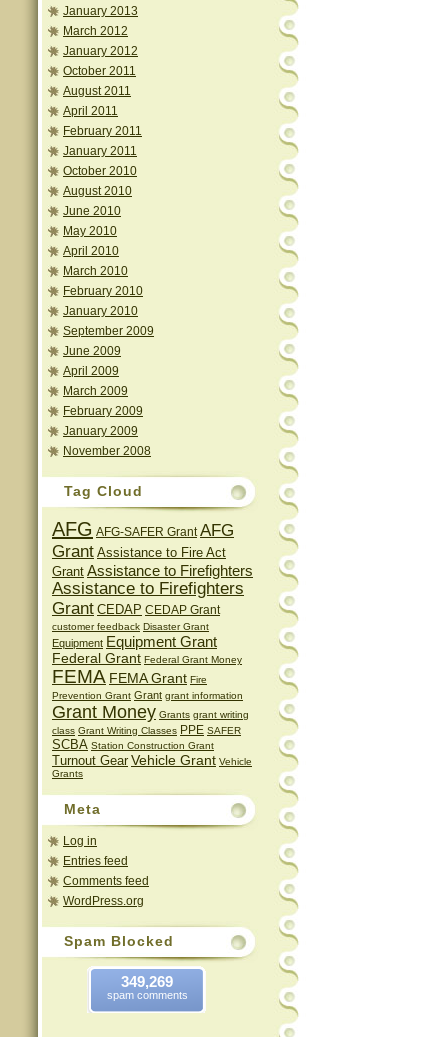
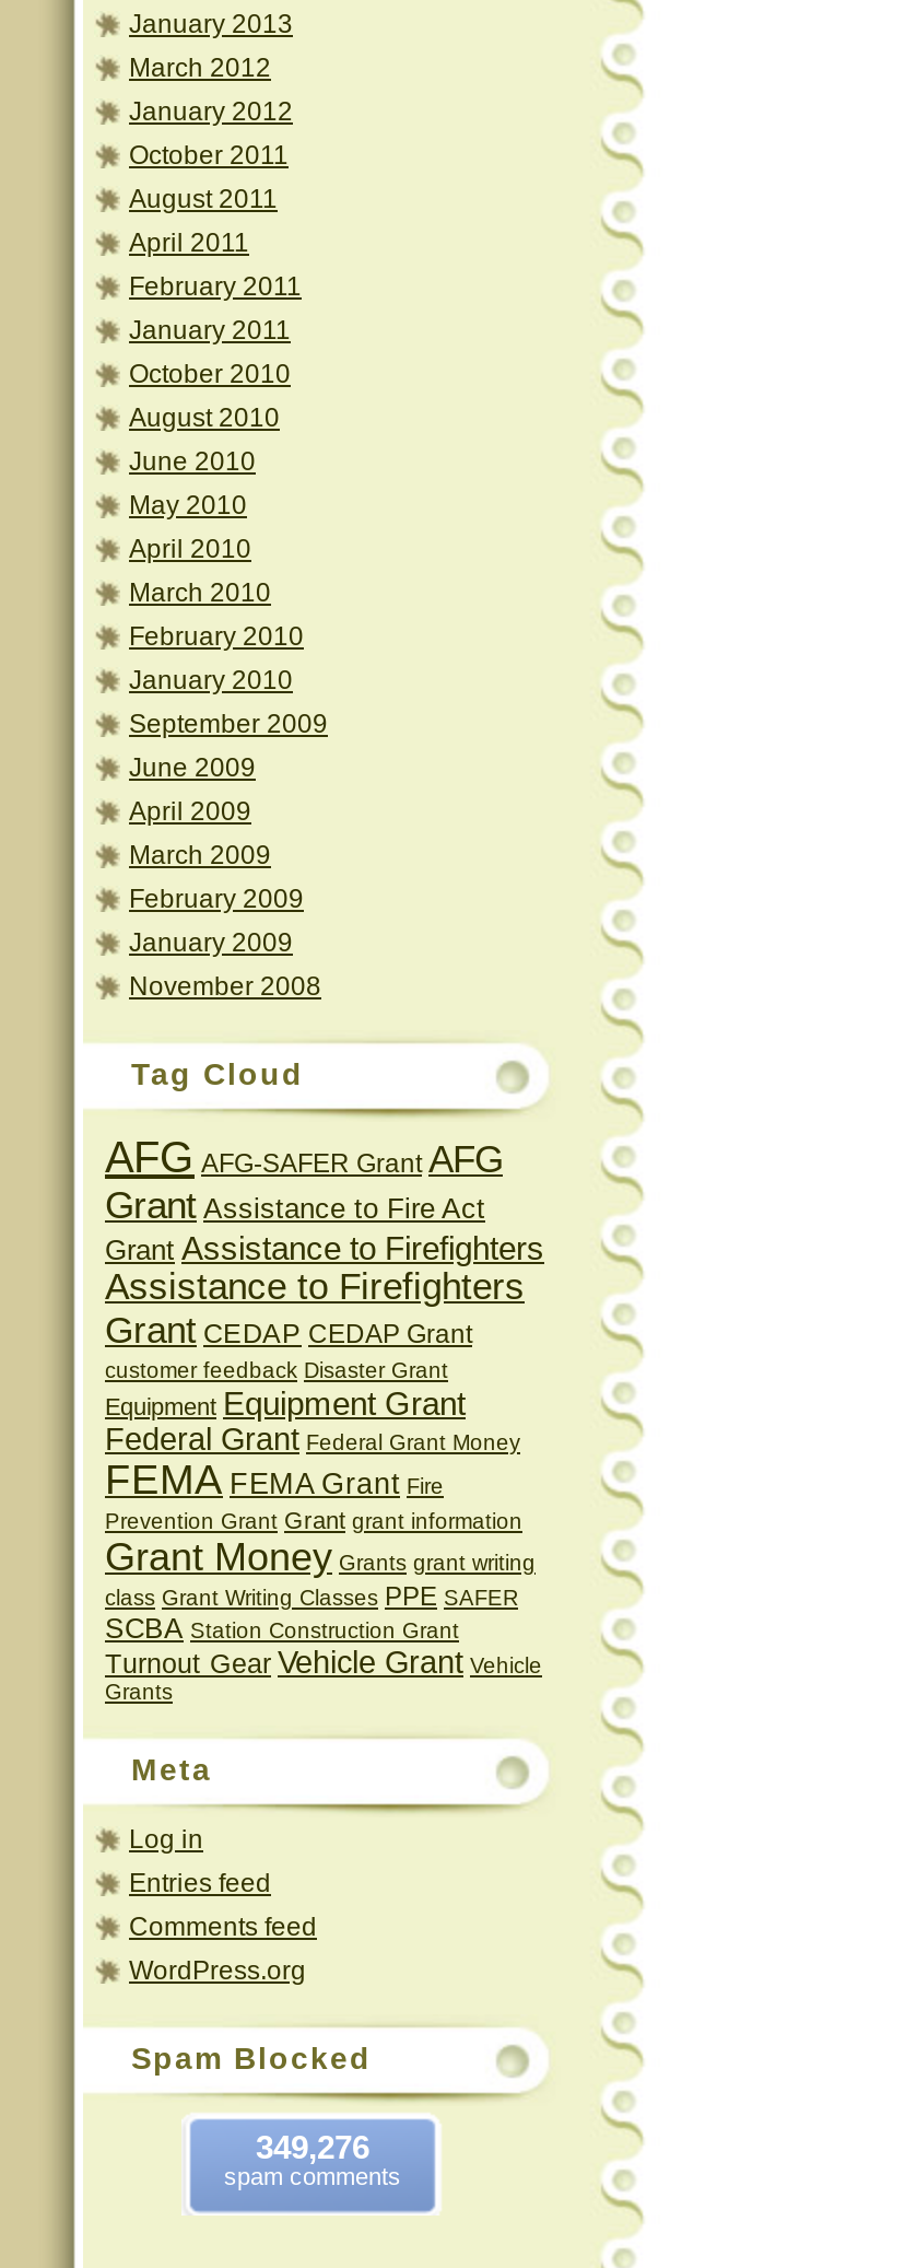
- 349,269
+ 349,276
